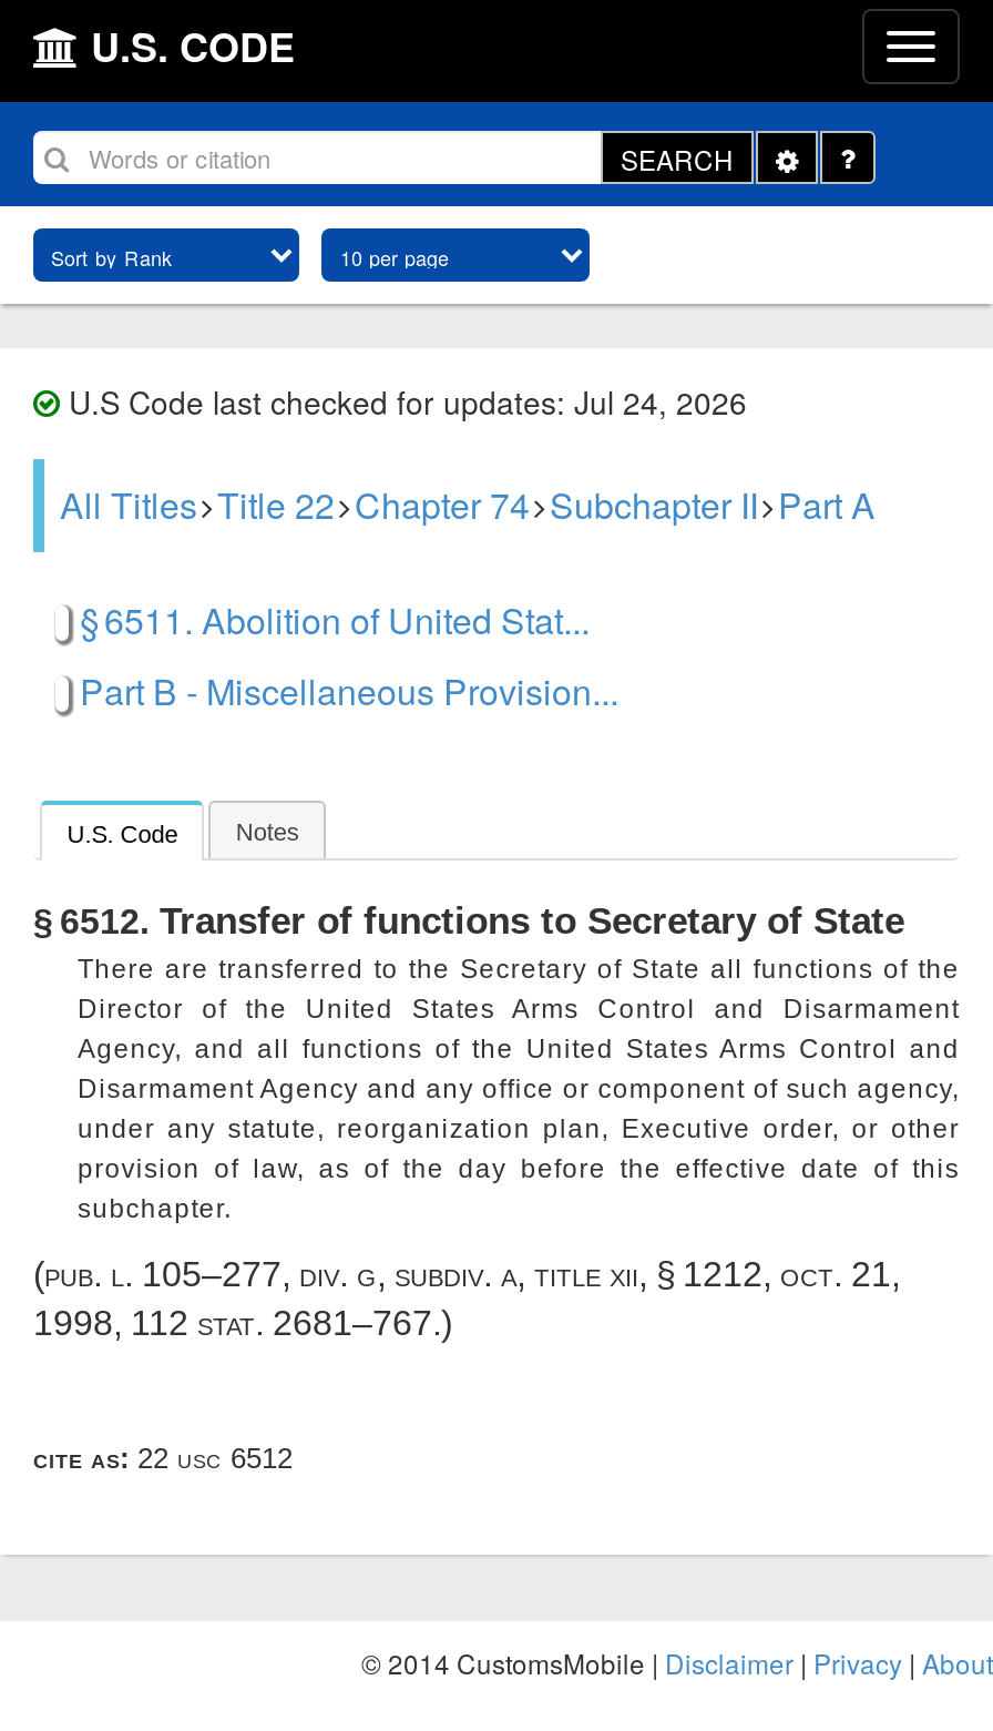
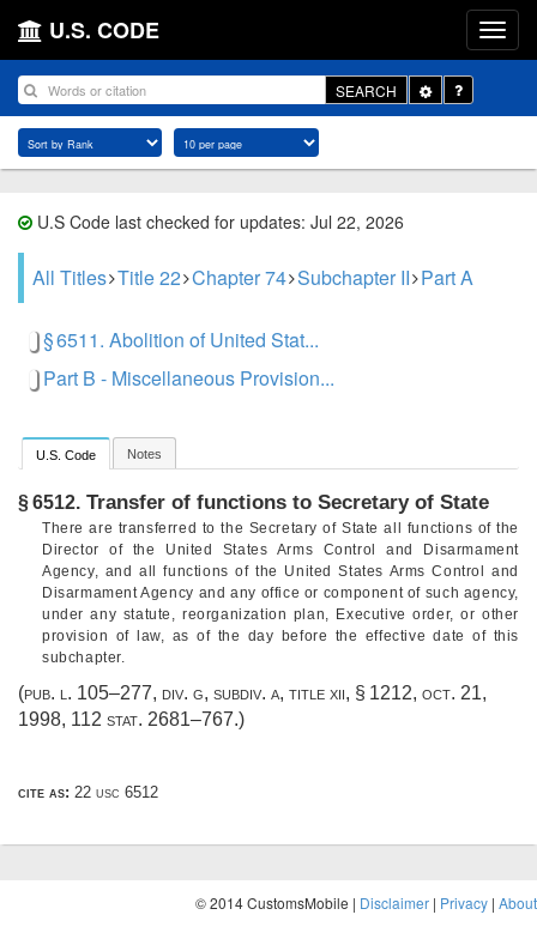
- U.S Code last checked for updates: Jul 24, 2026
+ U.S Code last checked for updates: Jul 22, 2026
